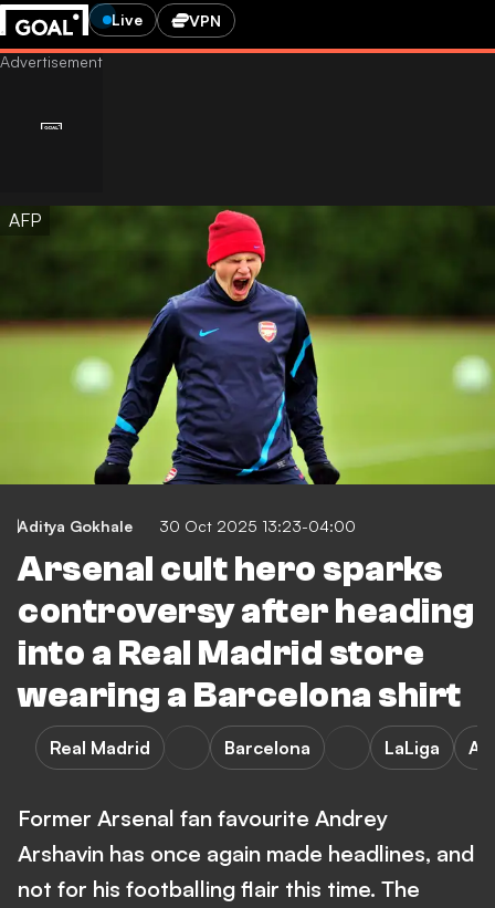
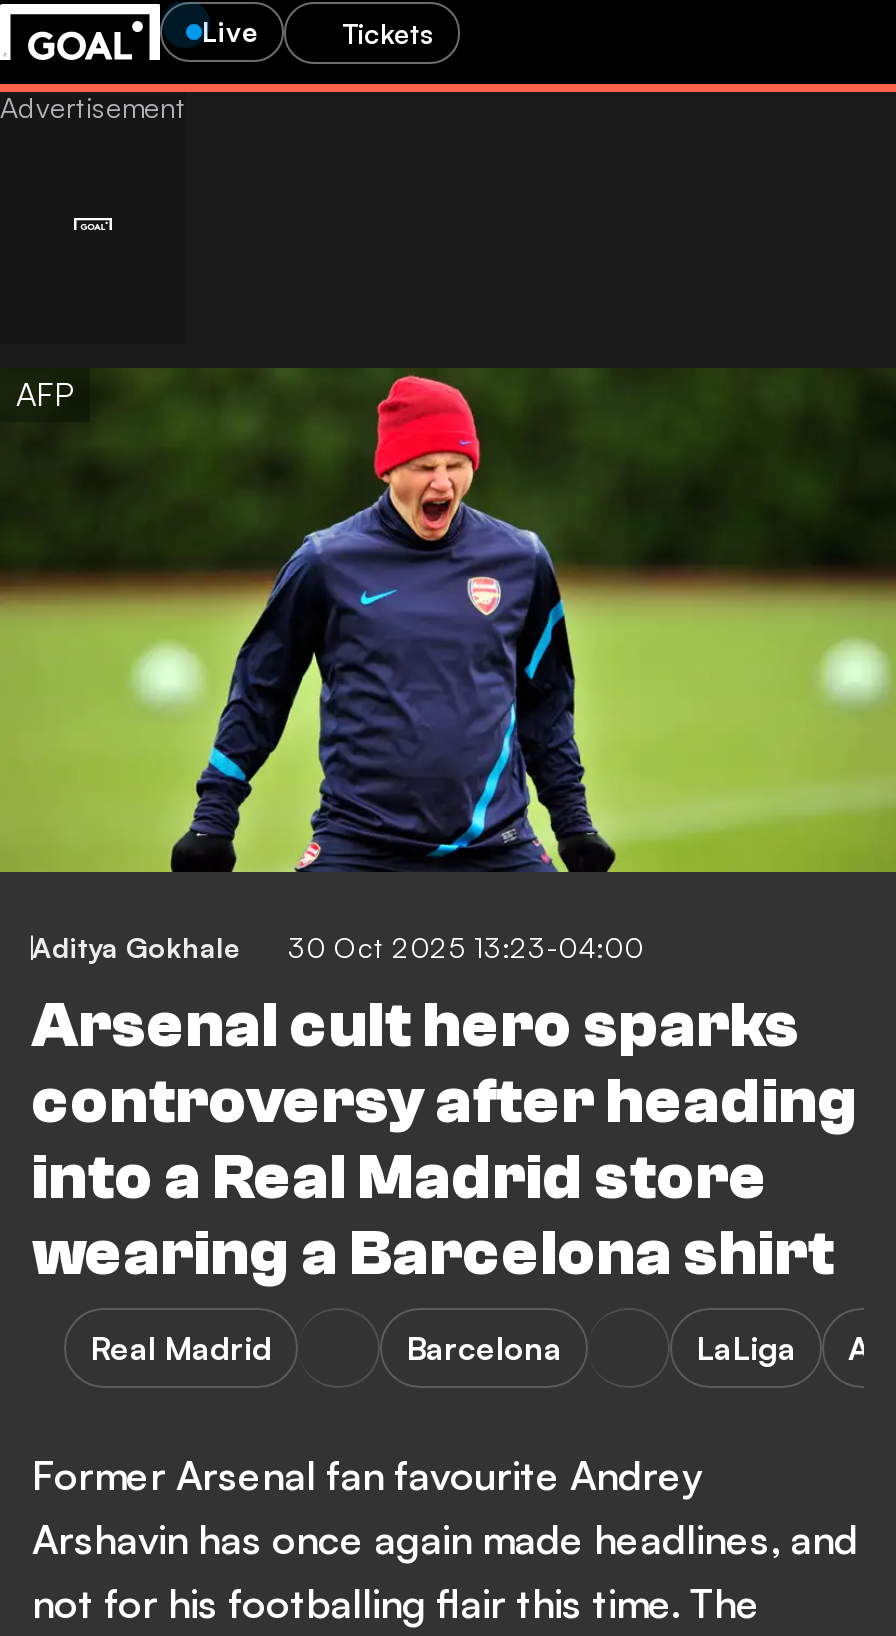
- VPN
+ Tickets
